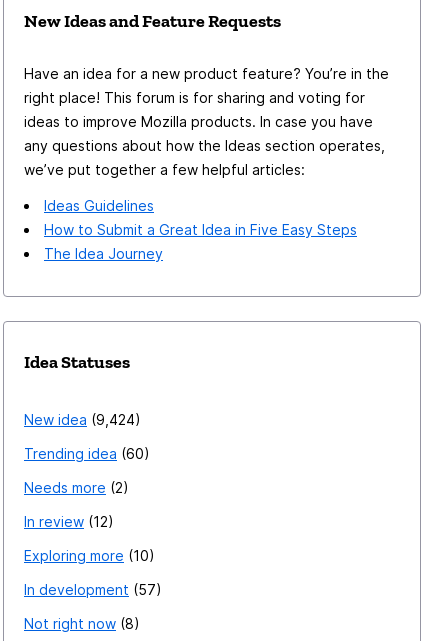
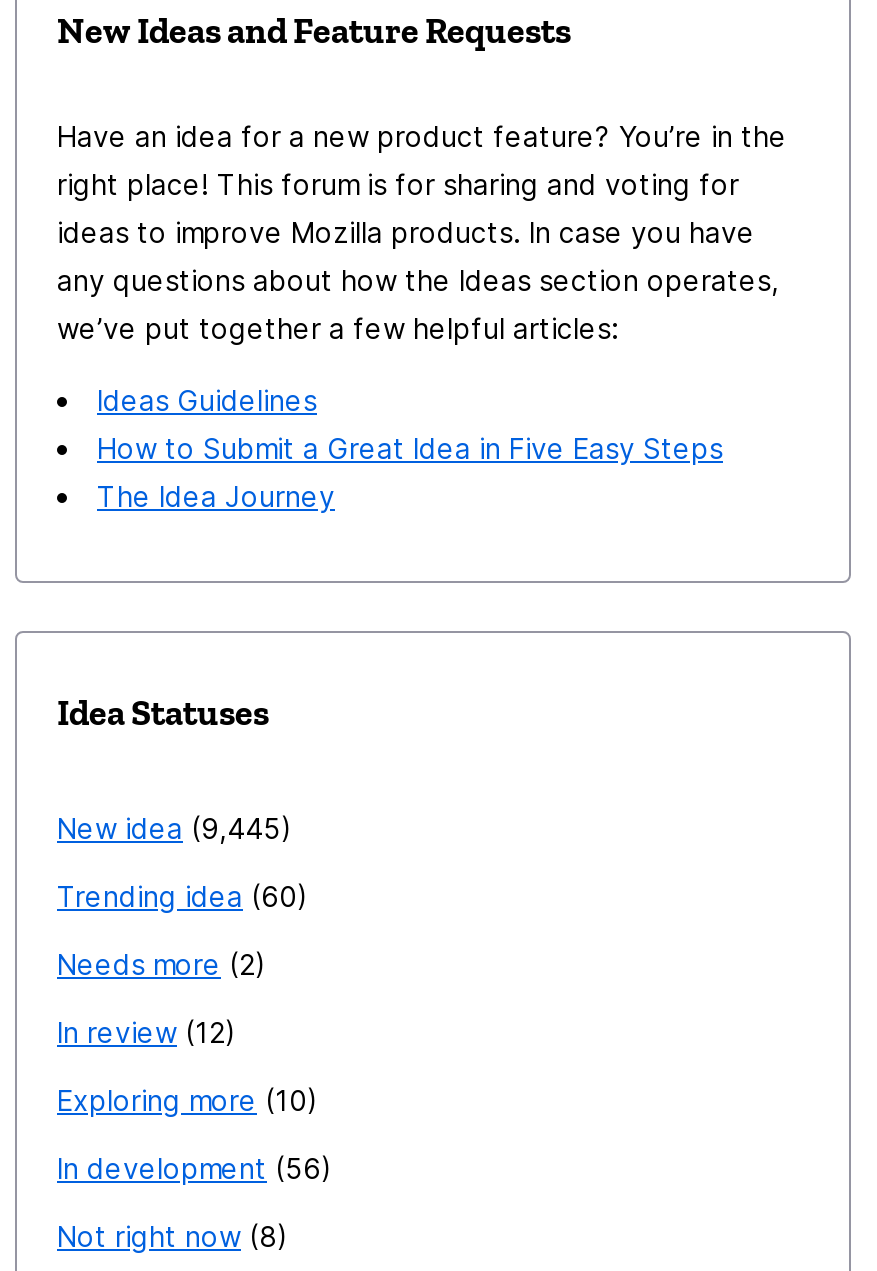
- New idea 9,424
+ New idea 9,445

- In development 57
+ In development 56
